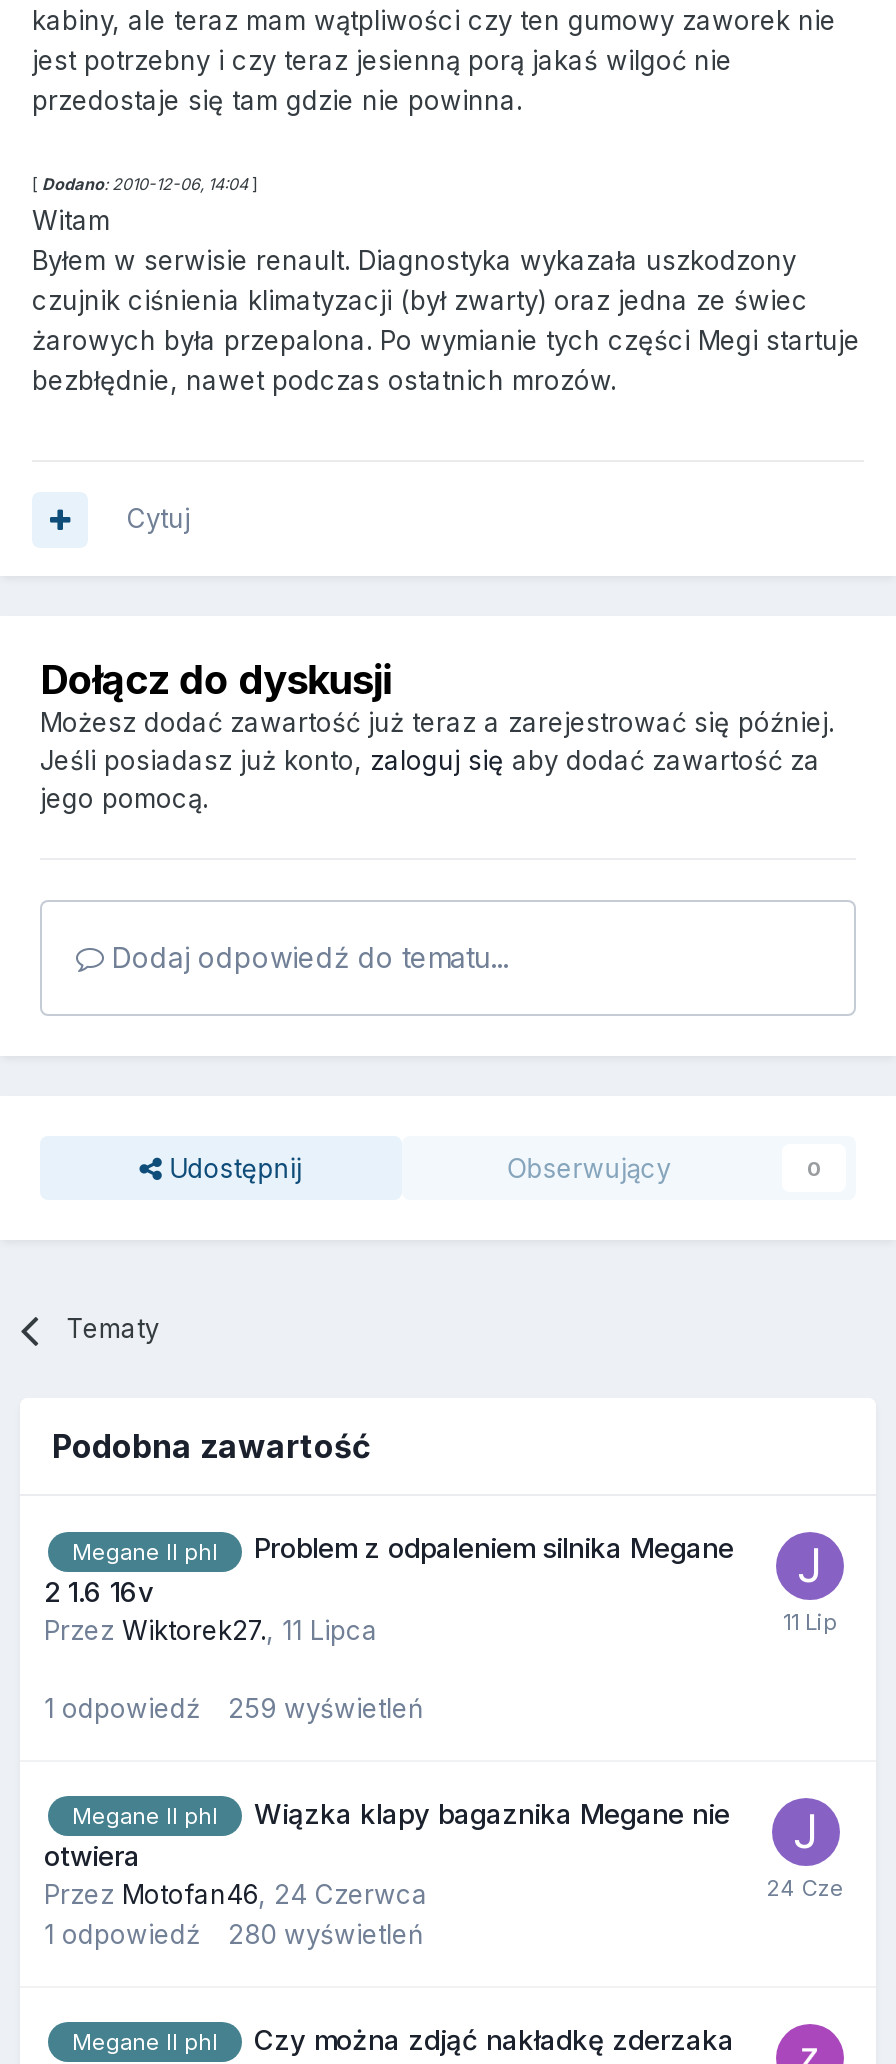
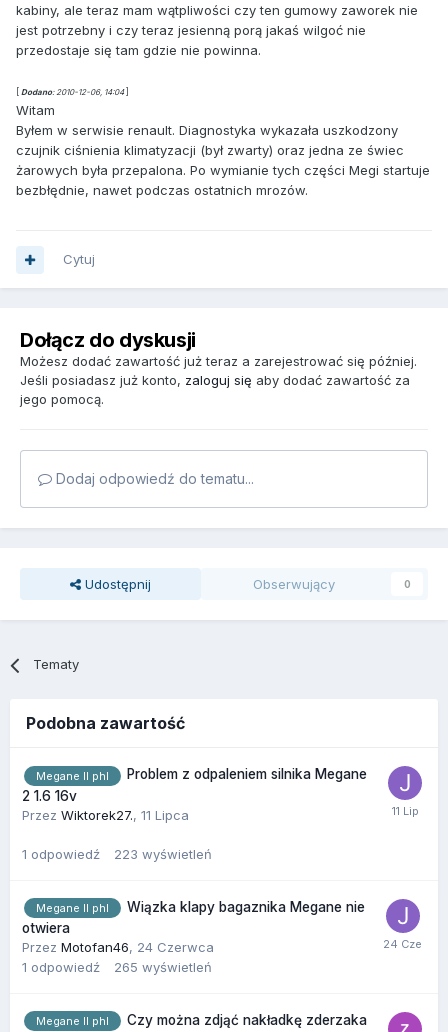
- 1 odpowiedź 259 wyświetleń
+ 1 odpowiedź 223 wyświetleń

- 1 odpowiedź 280 wyświetleń
+ 1 odpowiedź 265 wyświetleń
